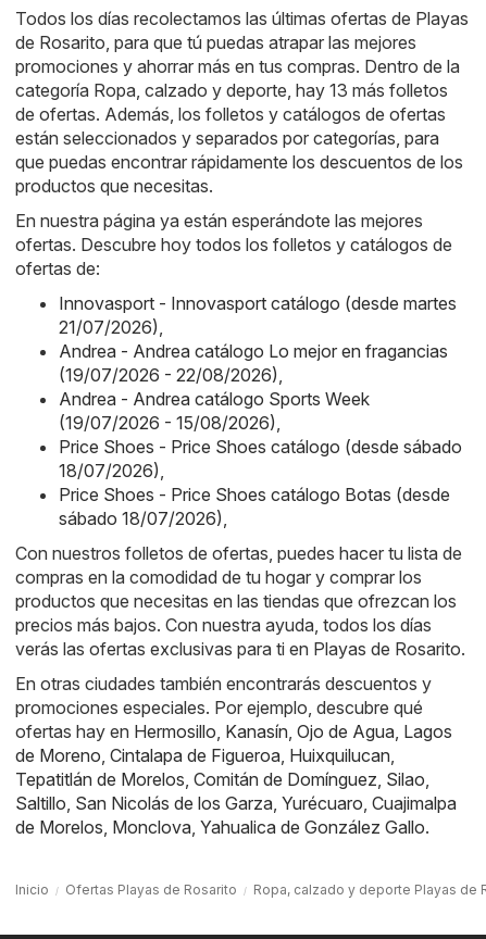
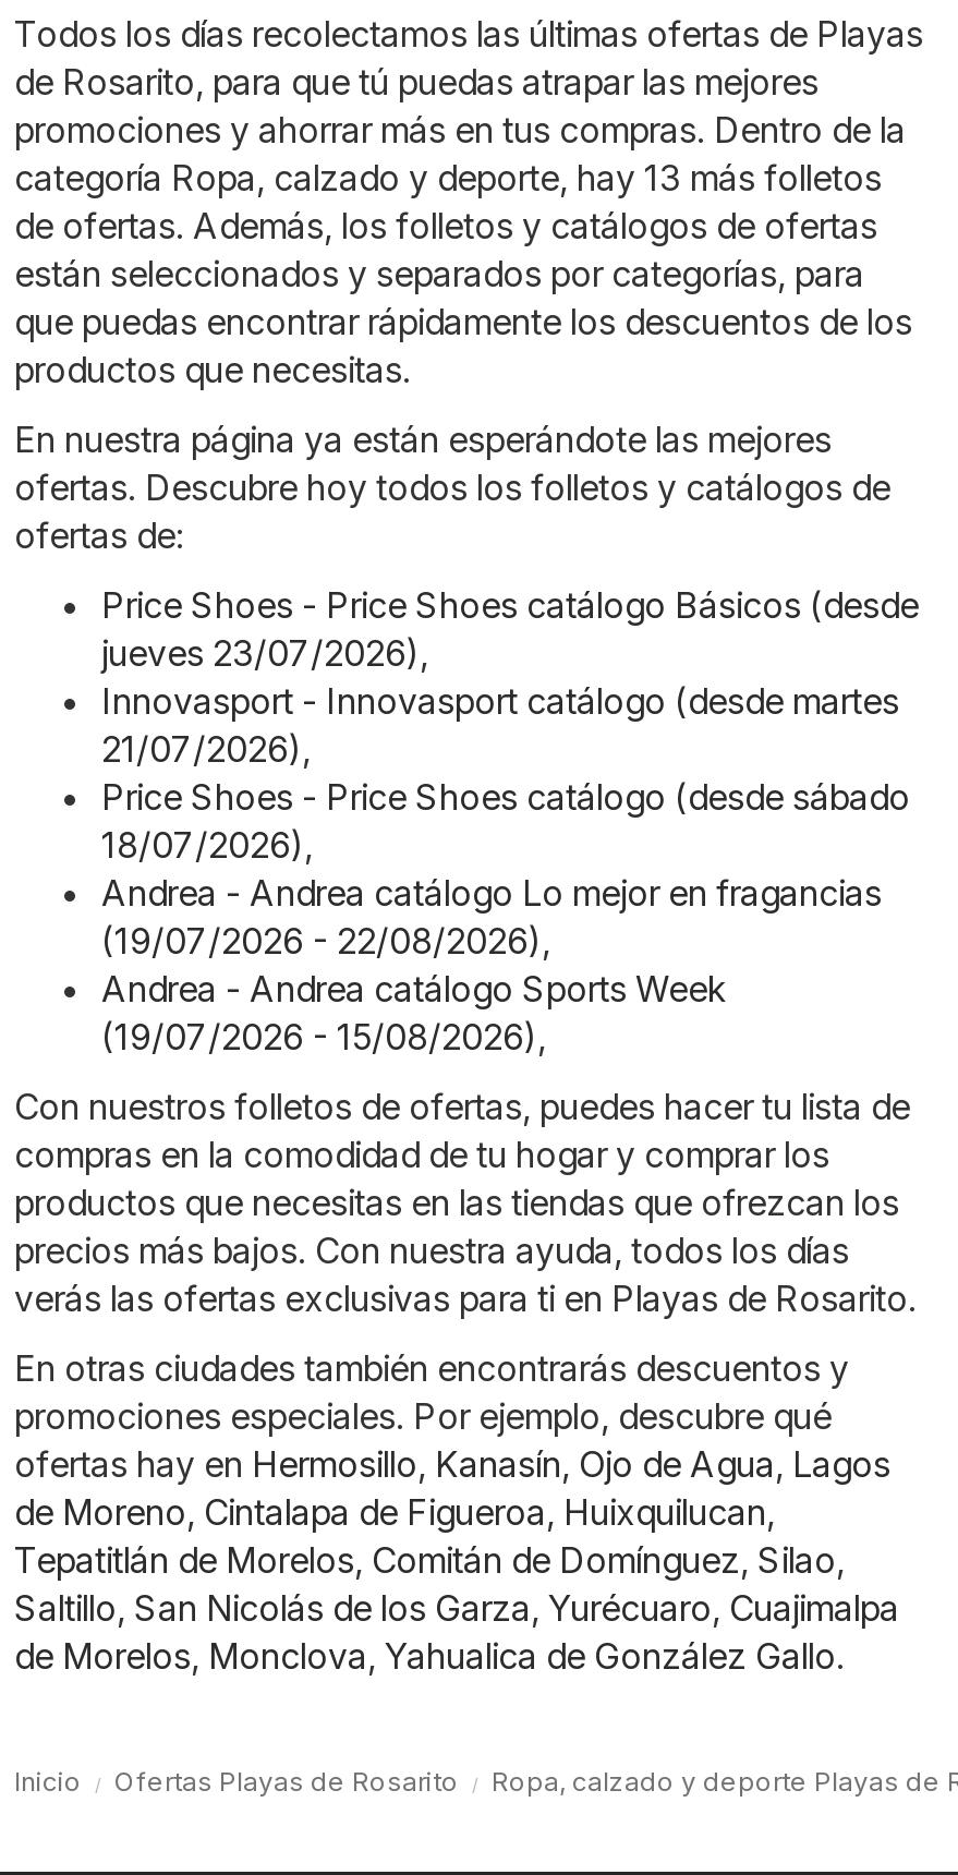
+ Price Shoes - Price Shoes catálogo Básicos (desde
+ jueves 23/07/2026),

moved down: Innovasport - Innovasport catálogo (desde martes | 21/07/2026),

moved down: Andrea - Andrea catálogo Lo mejor en fragancias | (19/07/2026 - 22/08/2026), | Andrea - Andrea catálogo Sports Week | (19/07/2026 - 15/08/2026),

moved up: Price Shoes - Price Shoes catálogo (desde sábado | 18/07/2026),

- Price Shoes - Price Shoes catálogo Botas (desde
- sábado 18/07/2026),
